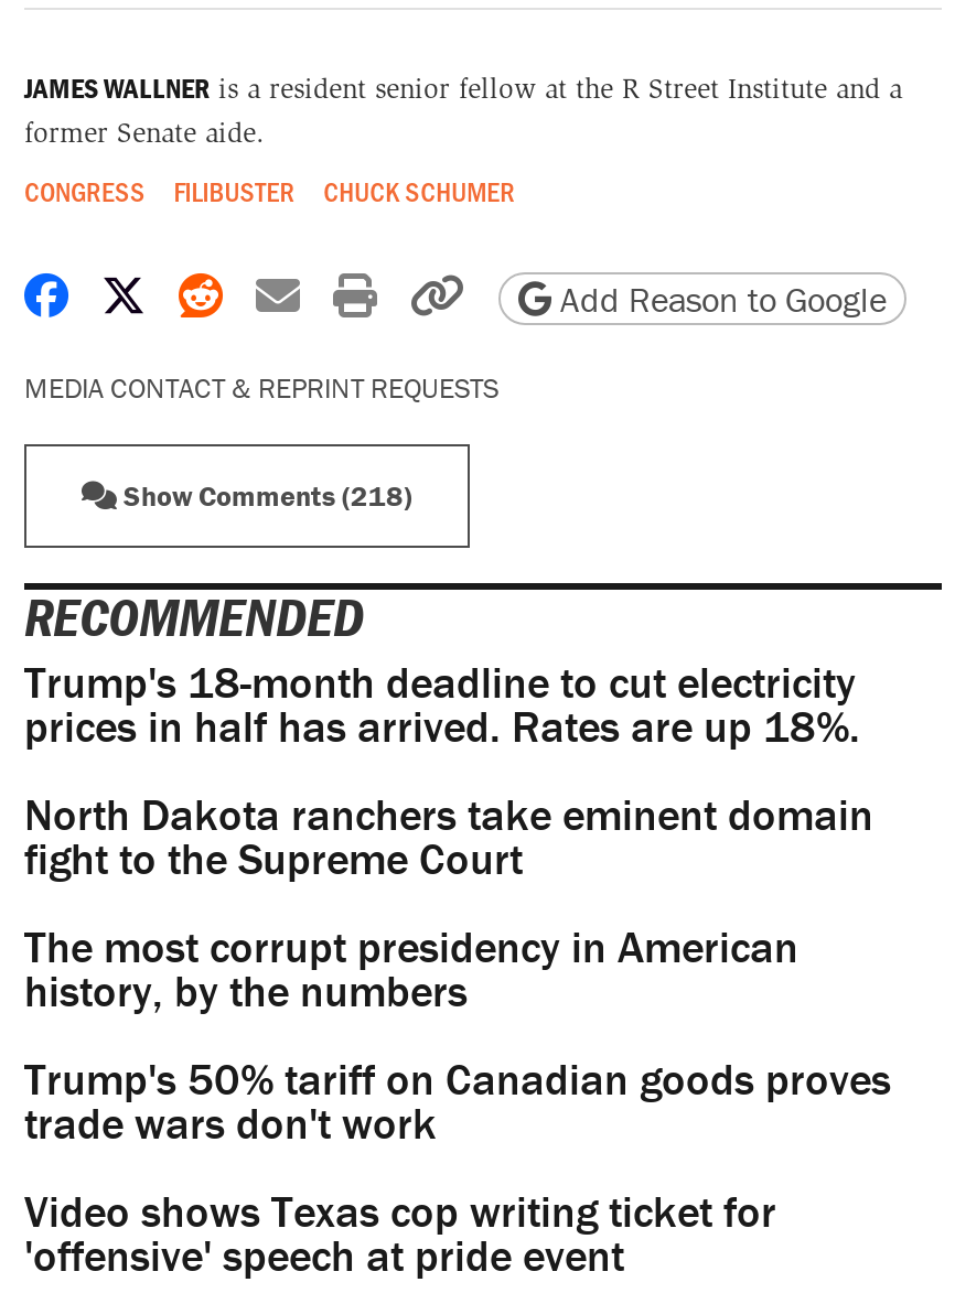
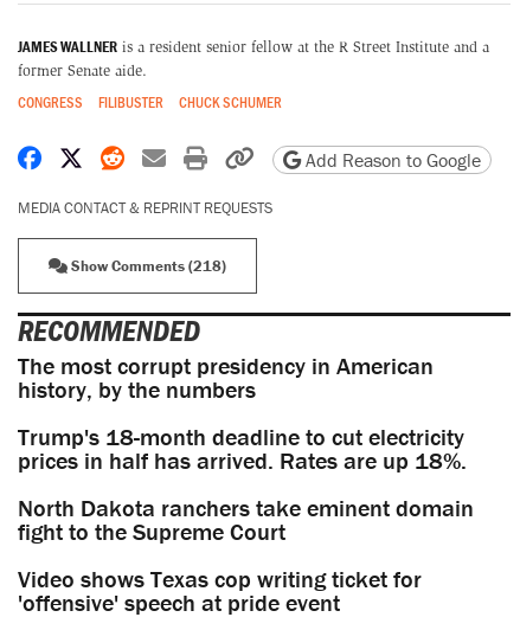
moved down: Trump's 18-month deadline to cut electricity | prices in half has arrived. Rates are up 18%. | North Dakota ranchers take eminent domain | fight to the Supreme Court

moved up: The most corrupt presidency in American | history, by the numbers

- Trump's 50% tariff on Canadian goods proves
- trade wars don't work
